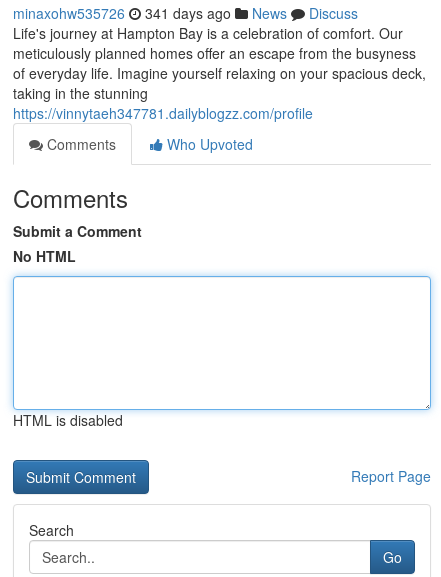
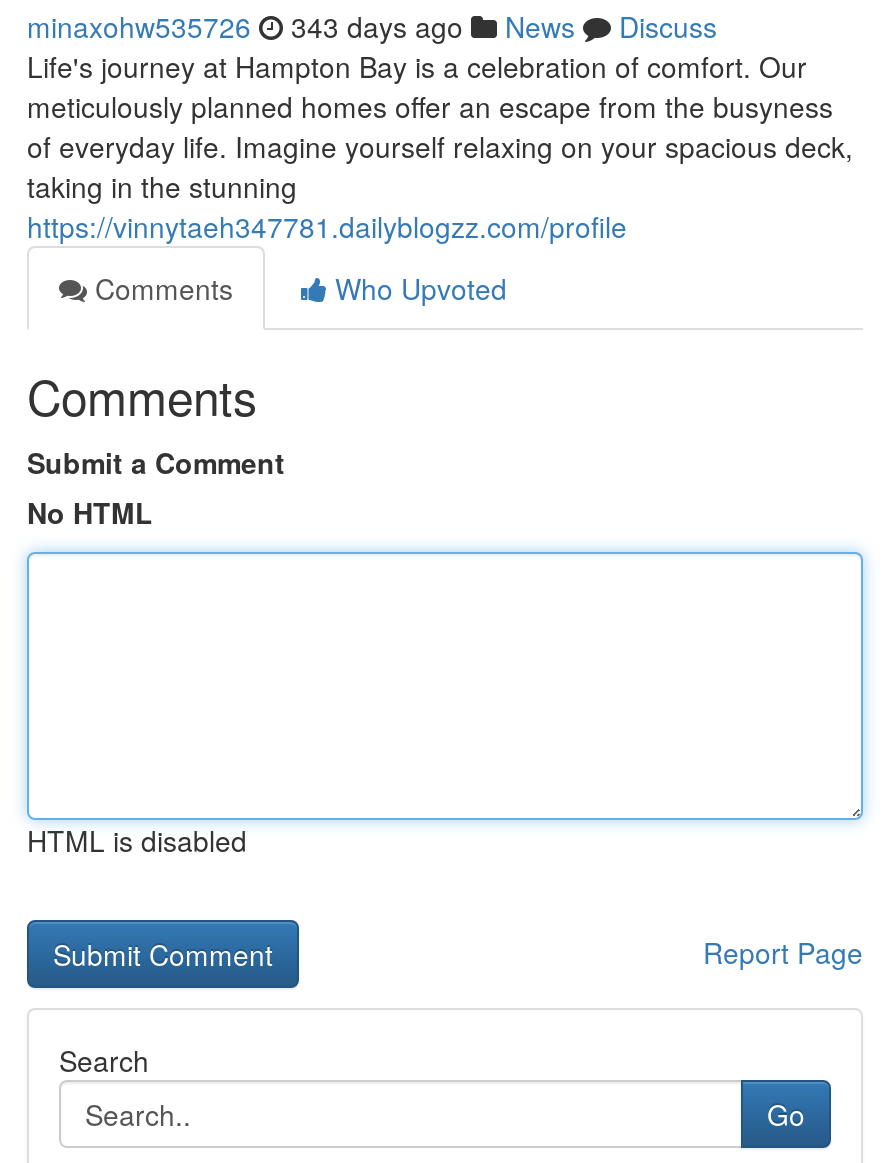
- minaxohw535726 341 days ago News Discuss
+ minaxohw535726 343 days ago News Discuss
